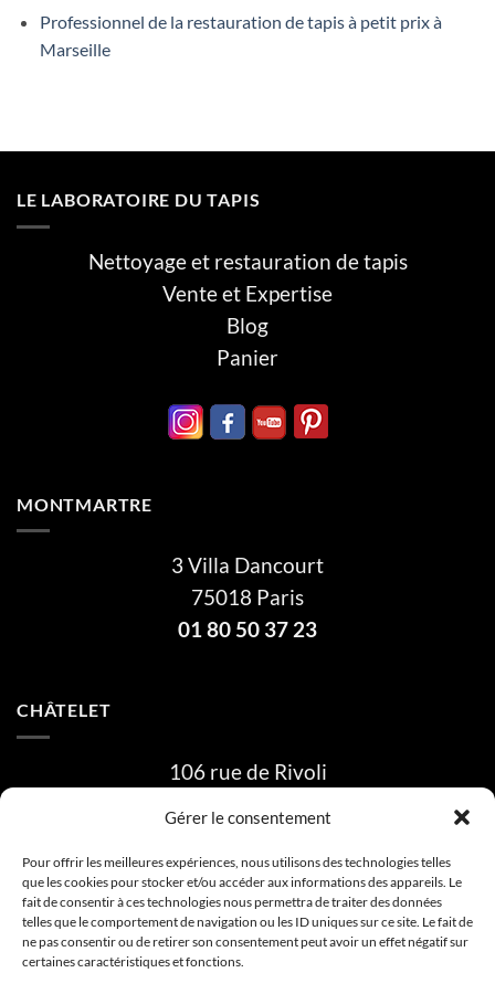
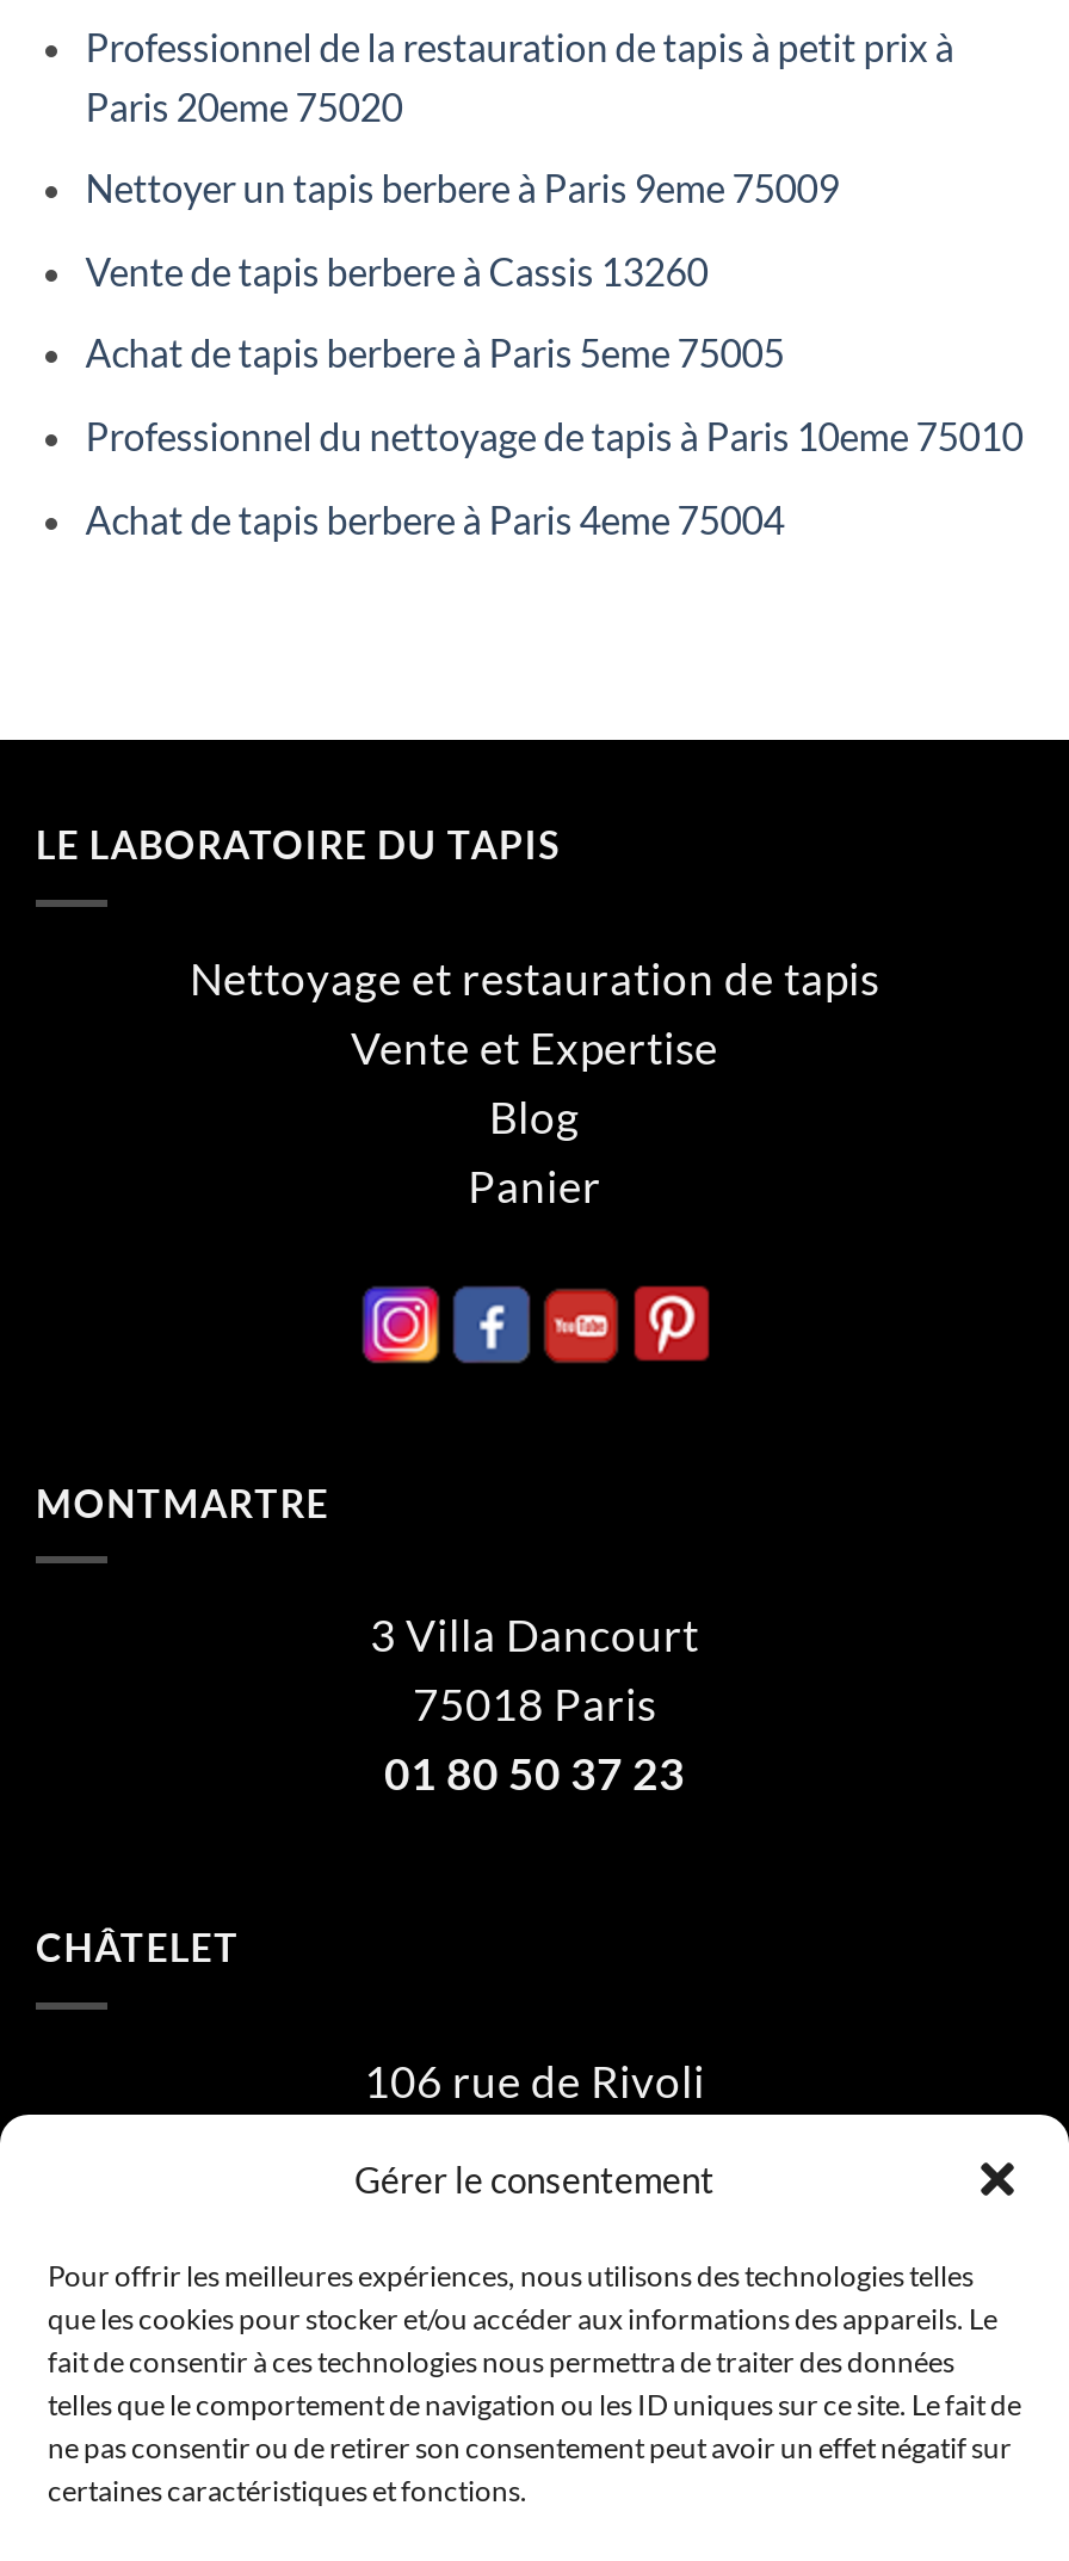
- Marseille
+ Paris 20eme 75020
+ Nettoyer un tapis berbere à Paris 9eme 75009
+ Vente de tapis berbere à Cassis 13260
+ Achat de tapis berbere à Paris 5eme 75005
+ Professionnel du nettoyage de tapis à Paris 10eme 75010
+ Achat de tapis berbere à Paris 4eme 75004
